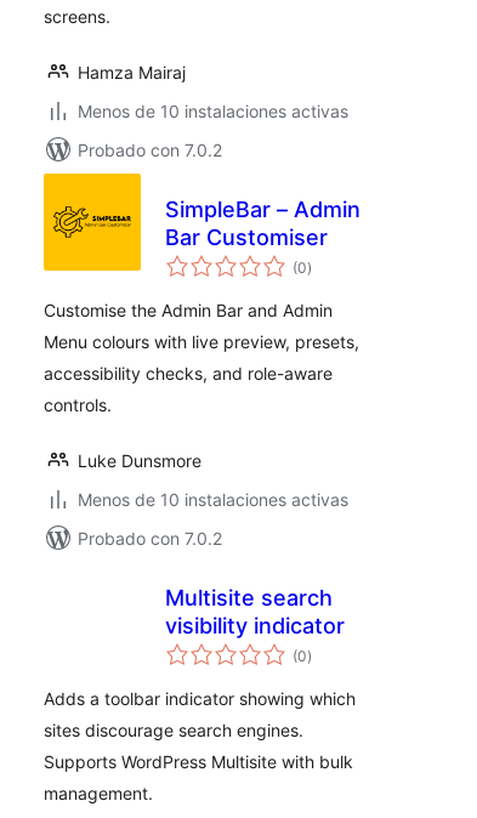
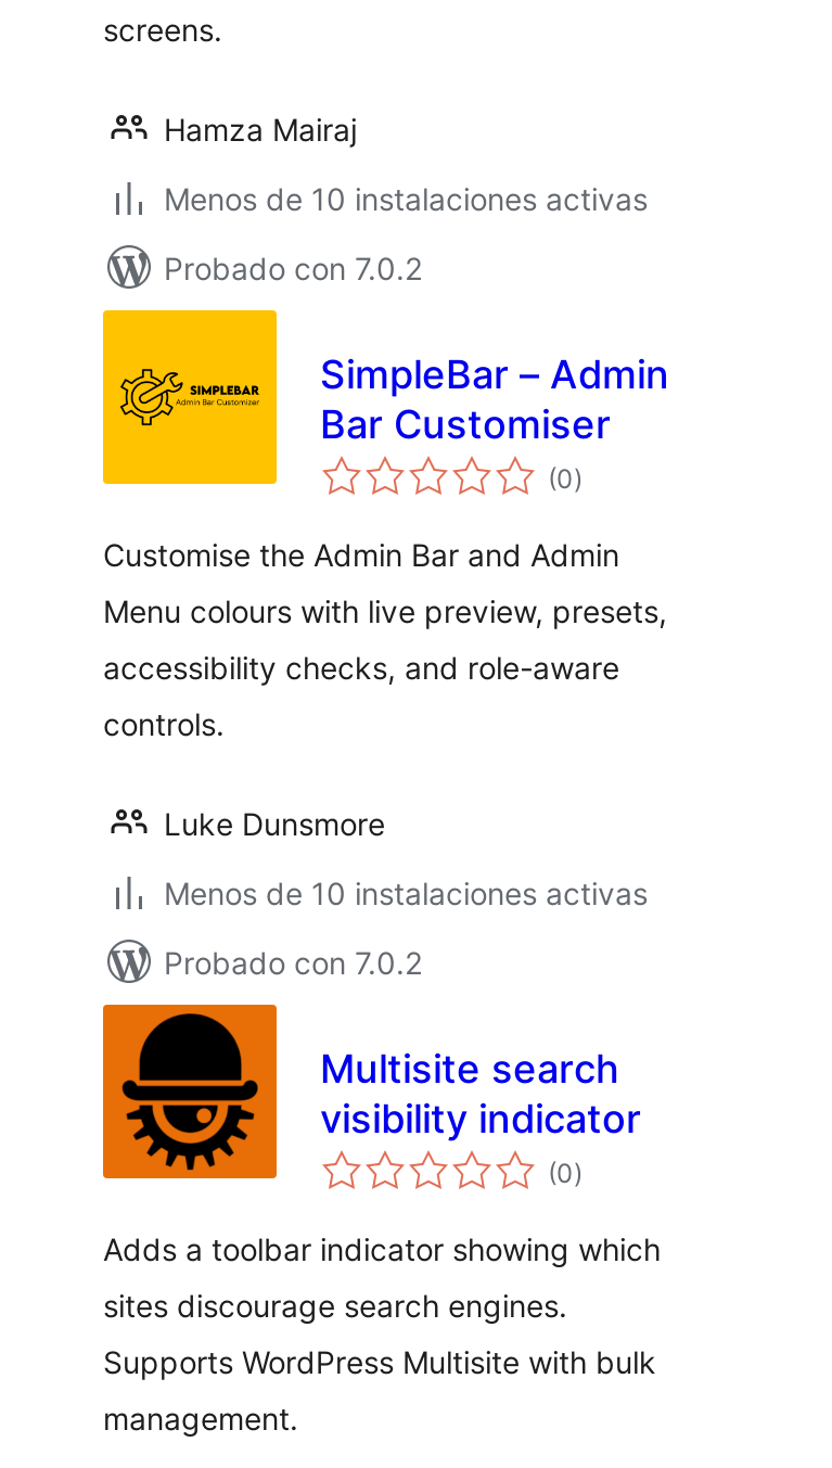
+ [image]
